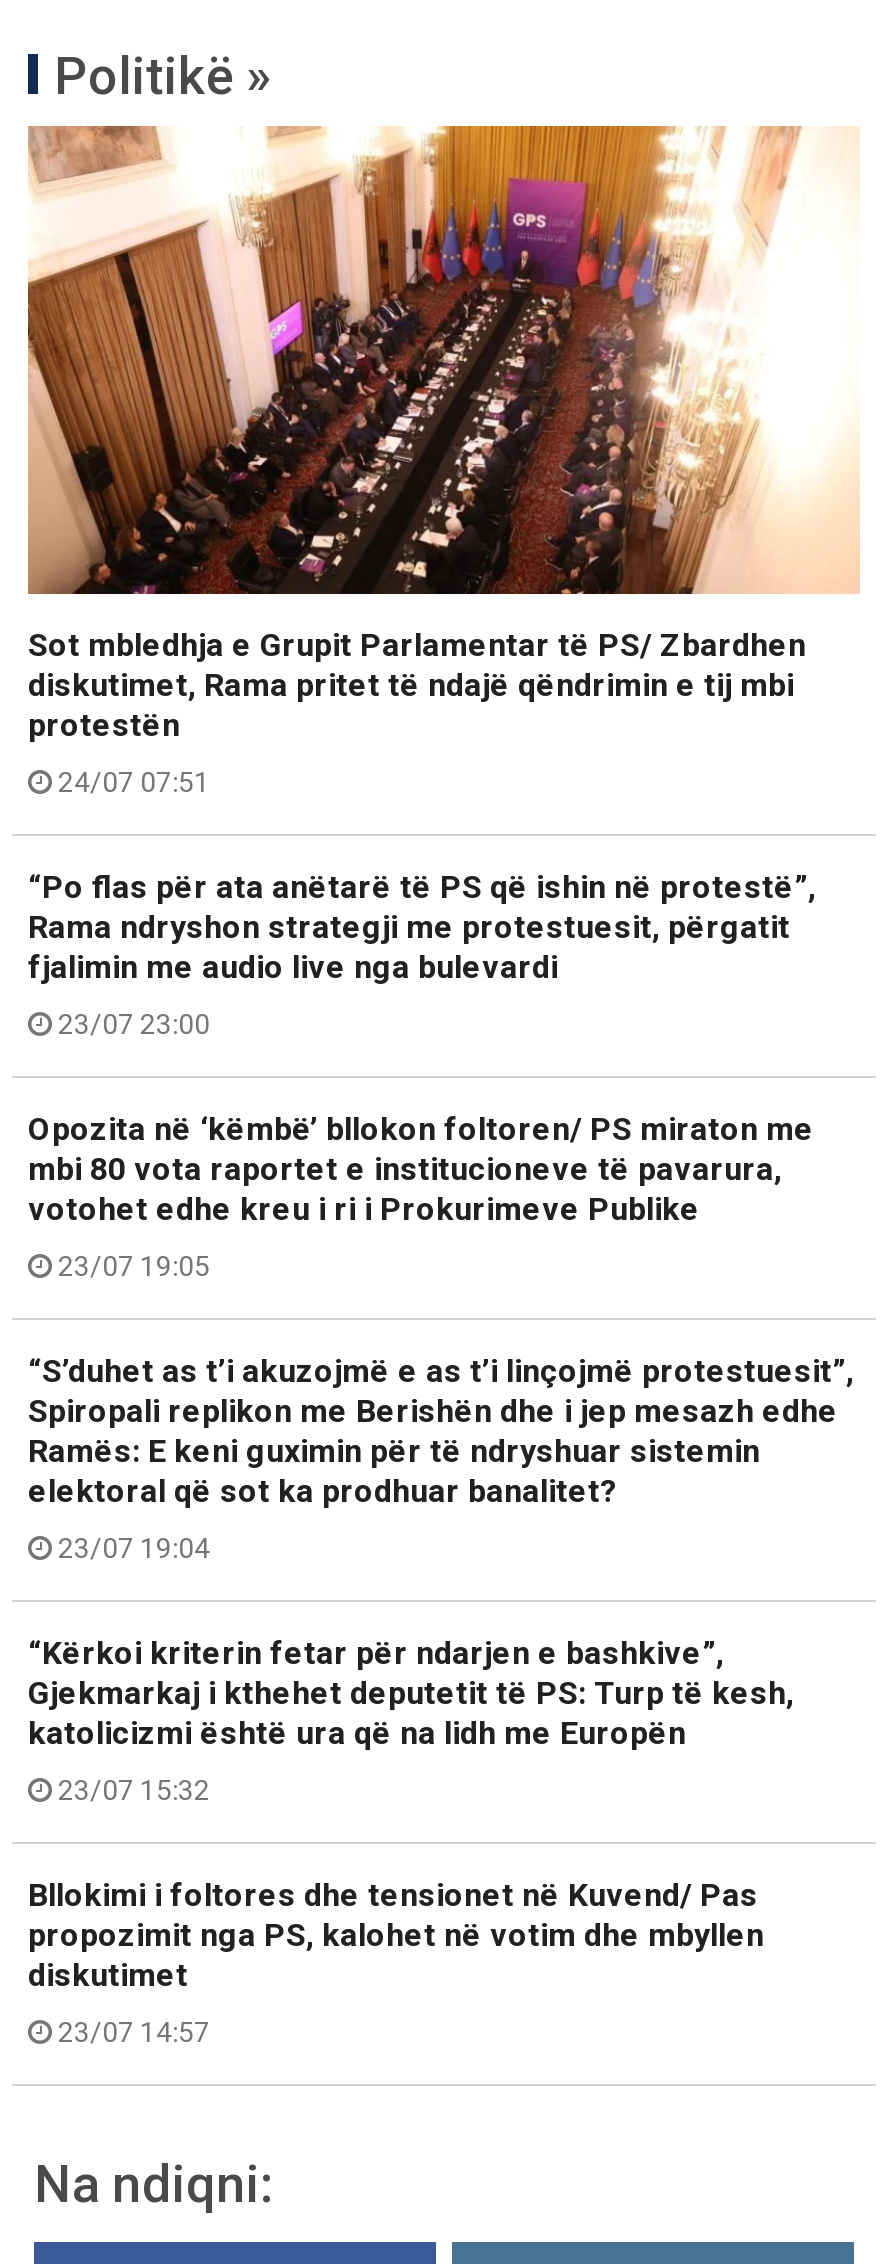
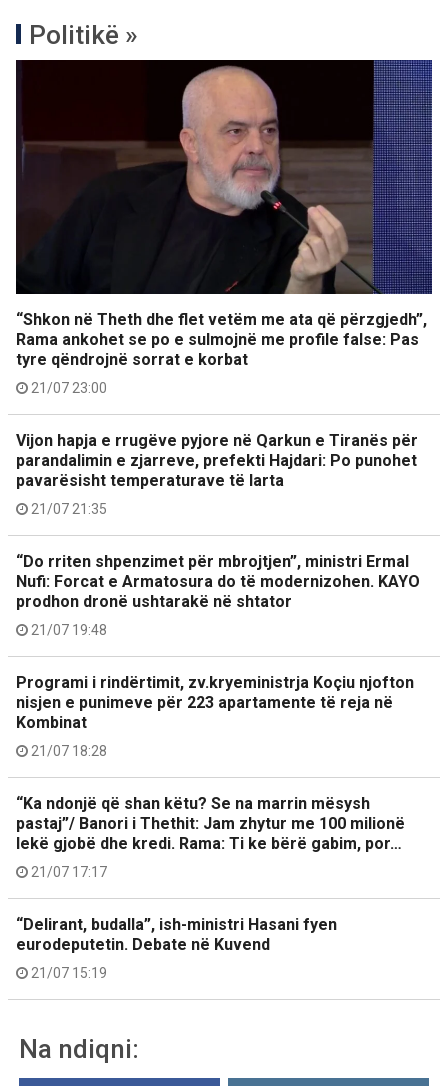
- [image]
- Sot mbledhja e Grupit Parlamentar të PS/ Zbardhen
- diskutimet, Rama pritet të ndajë qëndrimin e tij mbi
- protestën
+ [image]
+ “Shkon në Theth dhe flet vetëm me ata që përzgjedh”,
+ Rama ankohet se po e sulmojnë me profile false: Pas
+ tyre qëndrojnë sorrat e korbat

- 24/07 07:51
+ 21/07 23:00

- “Po flas për ata anëtarë të PS që ishin në protestë”,
- Rama ndryshon strategji me protestuesit, përgatit
- fjalimin me audio live nga bulevardi
+ Vijon hapja e rrugëve pyjore në Qarkun e Tiranës për
+ parandalimin e zjarreve, prefekti Hajdari: Po punohet
+ pavarësisht temperaturave të larta

- 23/07 23:00
+ 21/07 21:35

- Opozita në ‘këmbë’ bllokon foltoren/ PS miraton me
- mbi 80 vota raportet e institucioneve të pavarura,
- votohet edhe kreu i ri i Prokurimeve Publike
+ “Do rriten shpenzimet për mbrojtjen”, ministri Ermal
+ Nufi: Forcat e Armatosura do të modernizohen. KAYO
+ prodhon dronë ushtarakë në shtator

- 23/07 19:05
+ 21/07 19:48

- “S’duhet as t’i akuzojmë e as t’i linçojmë protestuesit”,
- Spiropali replikon me Berishën dhe i jep mesazh edhe
- Ramës: E keni guximin për të ndryshuar sistemin
- elektoral që sot ka prodhuar banalitet?
+ Programi i rindërtimit, zv.kryeministrja Koçiu njofton
+ nisjen e punimeve për 223 apartamente të reja në
+ Kombinat

- 23/07 19:04
+ 21/07 18:28

- “Kërkoi kriterin fetar për ndarjen e bashkive”,
- Gjekmarkaj i kthehet deputetit të PS: Turp të kesh,
- katolicizmi është ura që na lidh me Europën
+ “Ka ndonjë që shan këtu? Se na marrin mësysh
+ pastaj”/ Banori i Thethit: Jam zhytur me 100 milionë
+ lekë gjobë dhe kredi. Rama: Ti ke bërë gabim, por…

- 23/07 15:32
+ 21/07 17:17

- Bllokimi i foltores dhe tensionet në Kuvend/ Pas
- propozimit nga PS, kalohet në votim dhe mbyllen
- diskutimet
+ “Delirant, budalla”, ish-ministri Hasani fyen
+ eurodeputetin. Debate në Kuvend

- 23/07 14:57
+ 21/07 15:19
